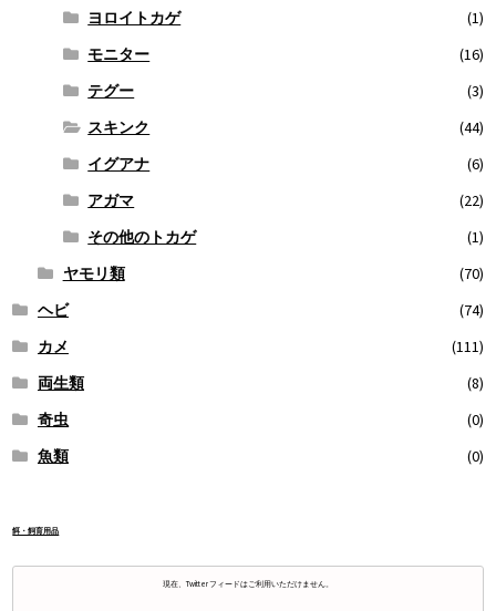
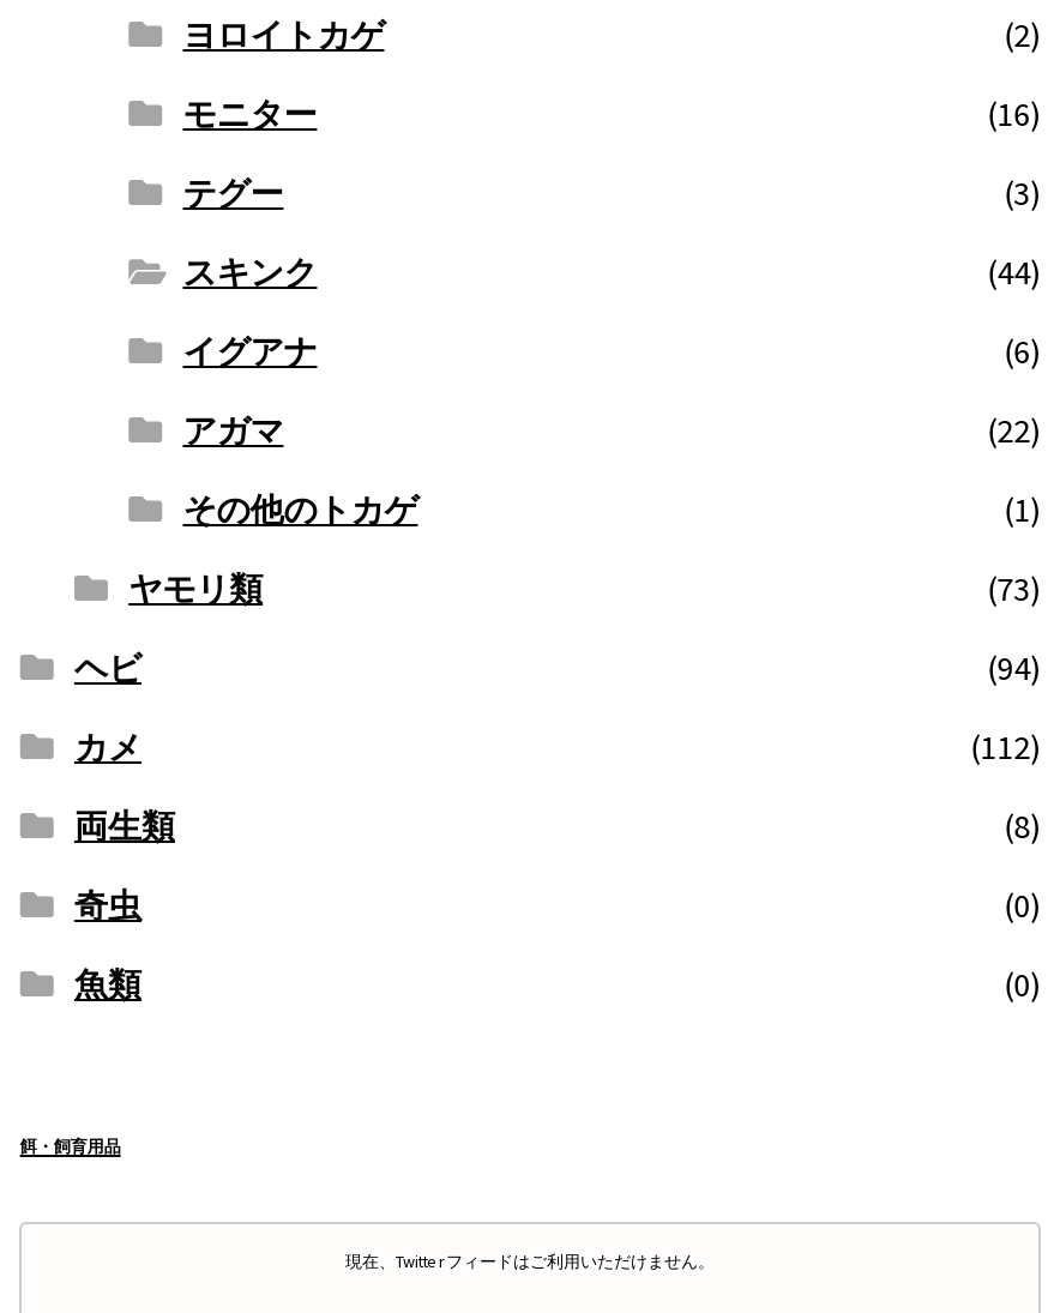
- (1)
+ (2)

- (70)
+ (73)

- (74)
+ (94)

- (111)
+ (112)
